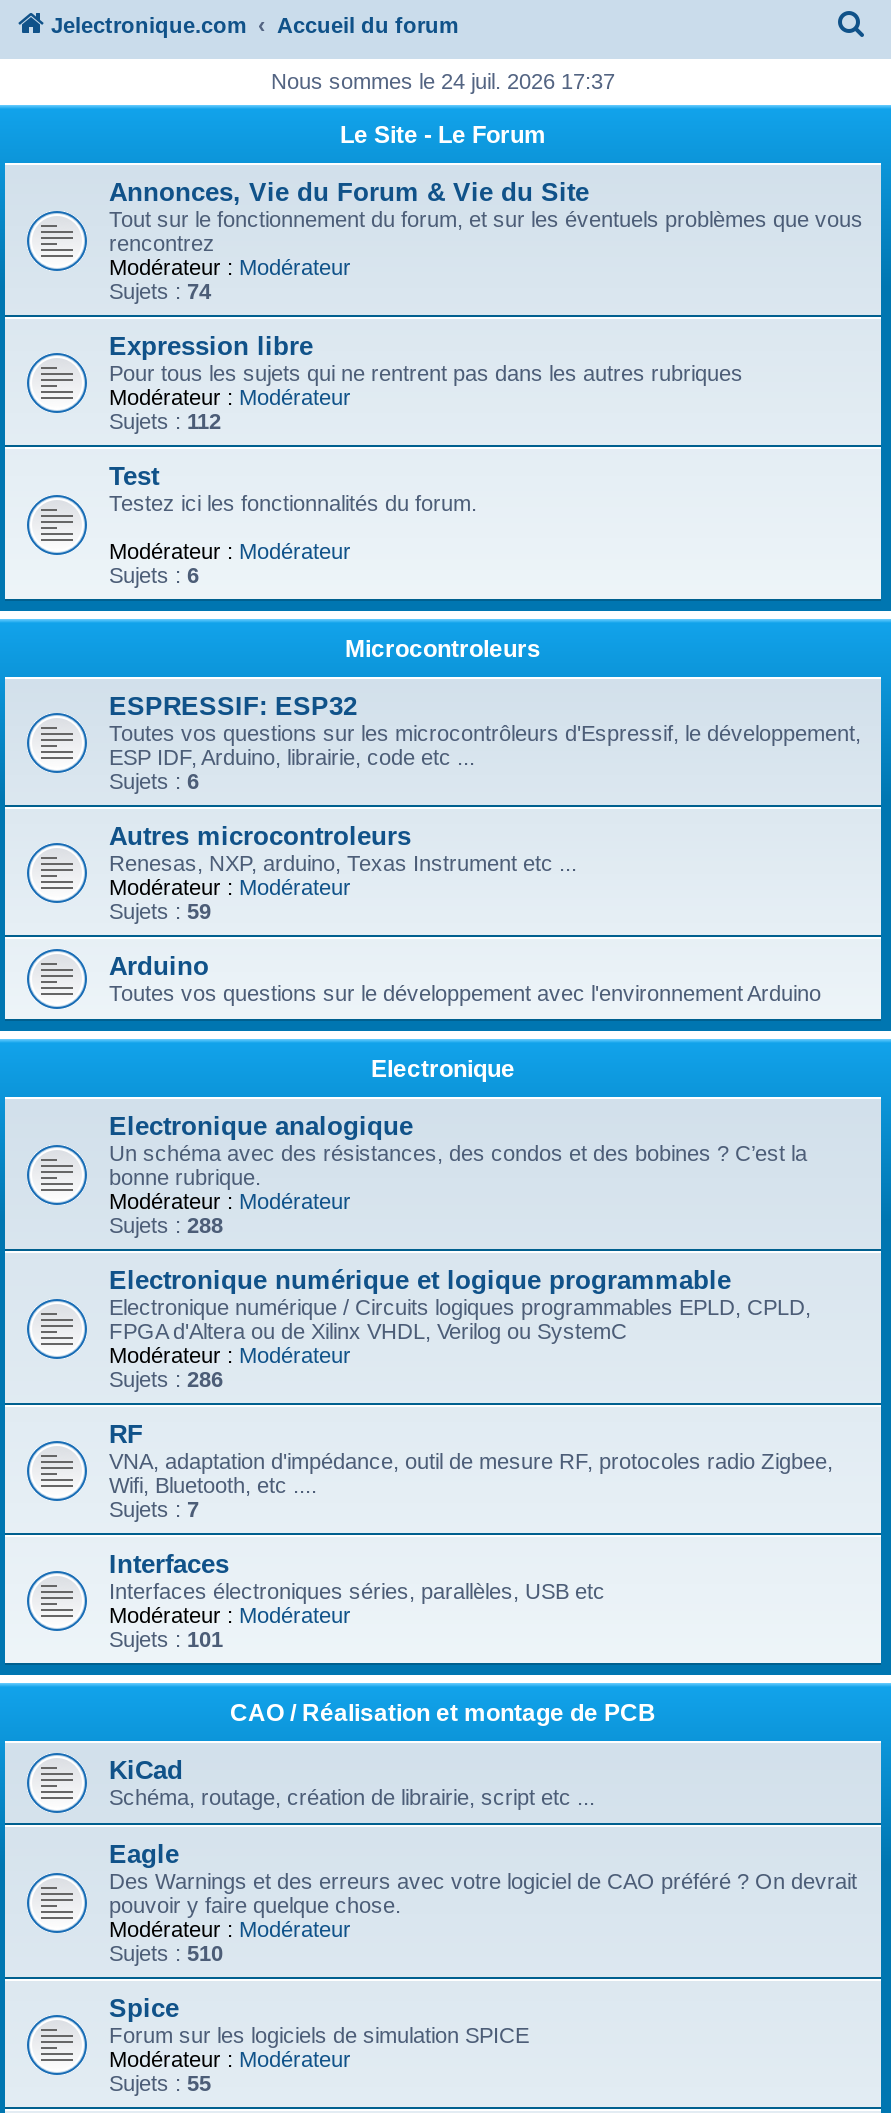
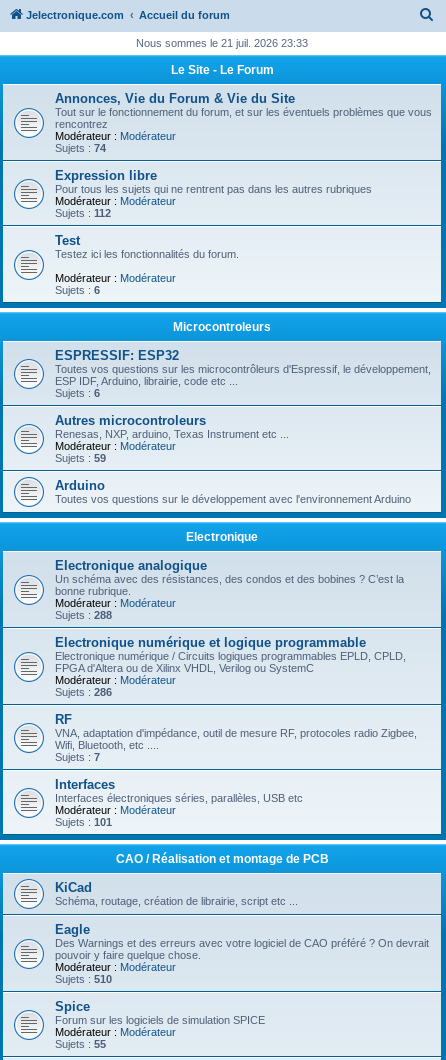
- Nous sommes le 24 juil. 2026 17:37
+ Nous sommes le 21 juil. 2026 23:33
